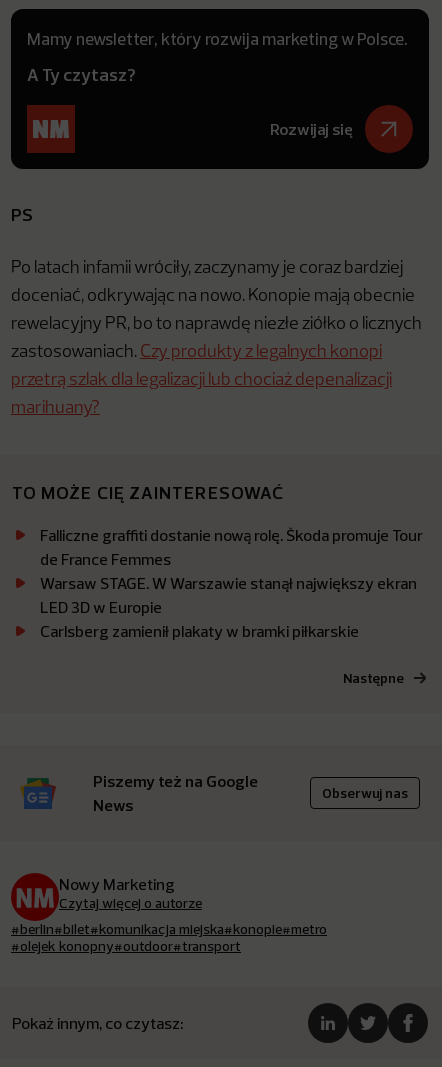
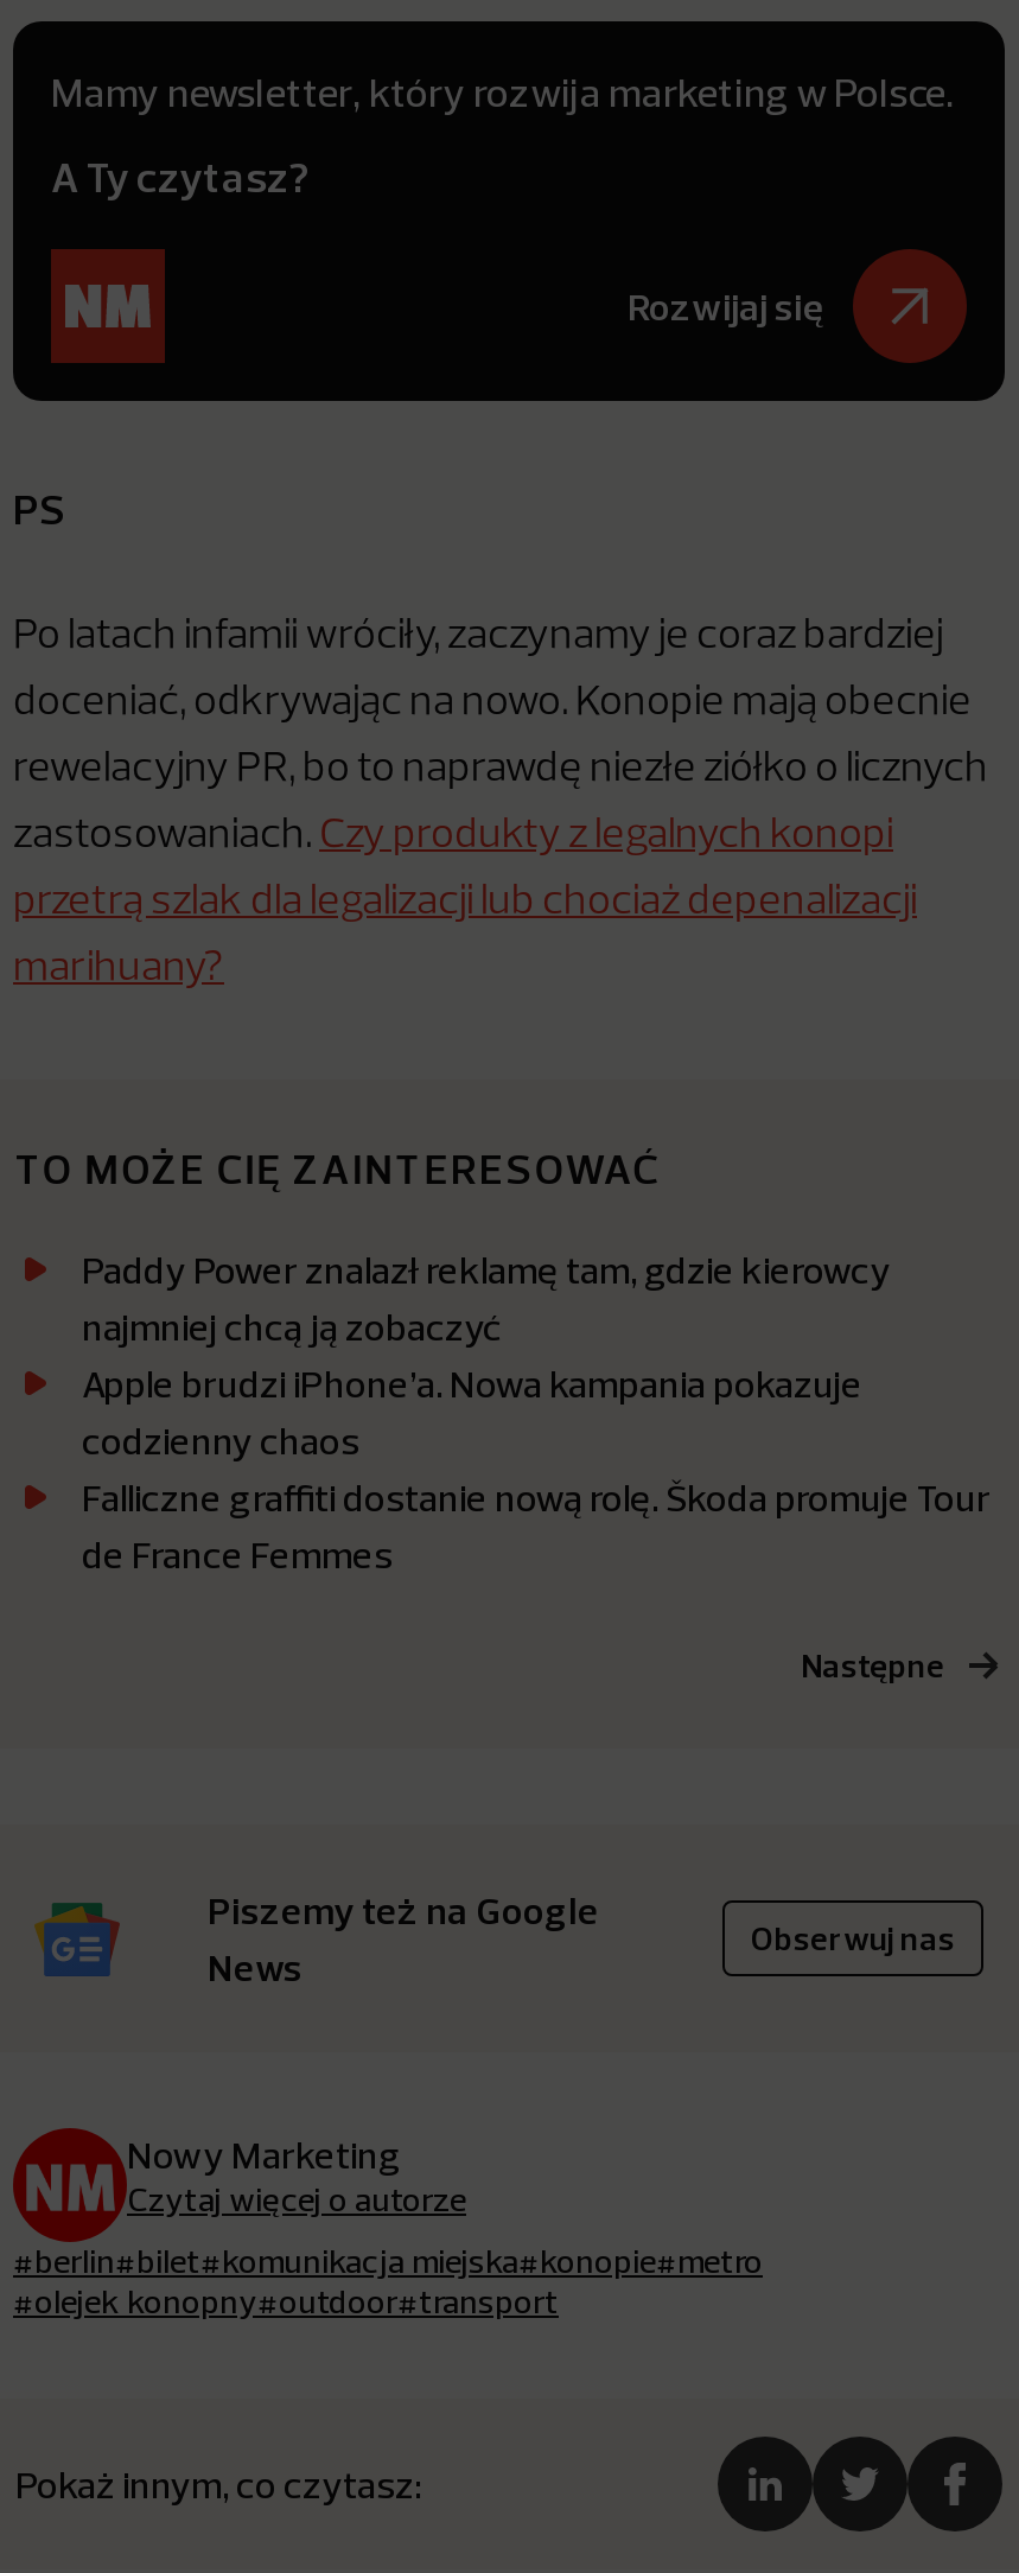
+ Paddy Power znalazł reklamę tam, gdzie kierowcy
+ najmniej chcą ją zobaczyć
+ Apple brudzi iPhone’a. Nowa kampania pokazuje
+ codzienny chaos

moved down: Falliczne graffiti dostanie nową rolę. Škoda promuje Tour | de France Femmes

- Warsaw STAGE. W Warszawie stanął największy ekran
- LED 3D w Europie
- Carlsberg zamienił plakaty w bramki piłkarskie
